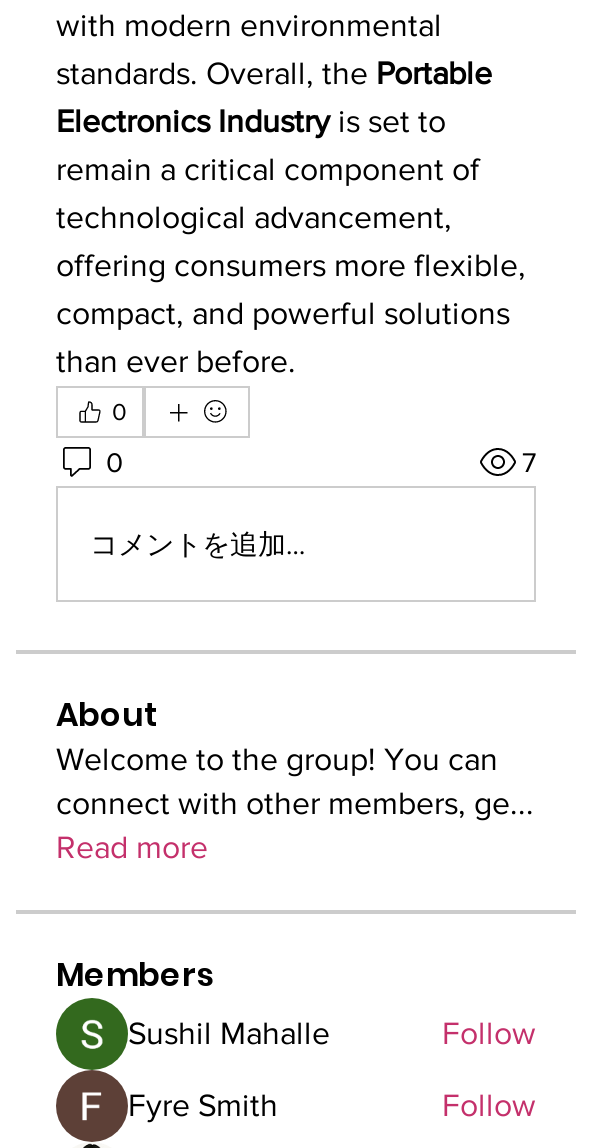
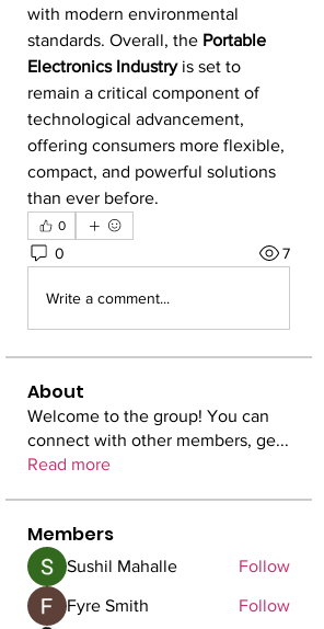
- コメントを追加…
+ Write a comment...
